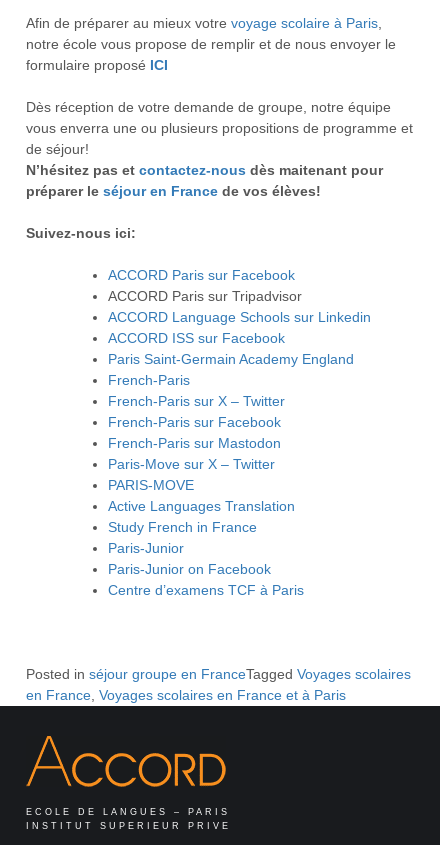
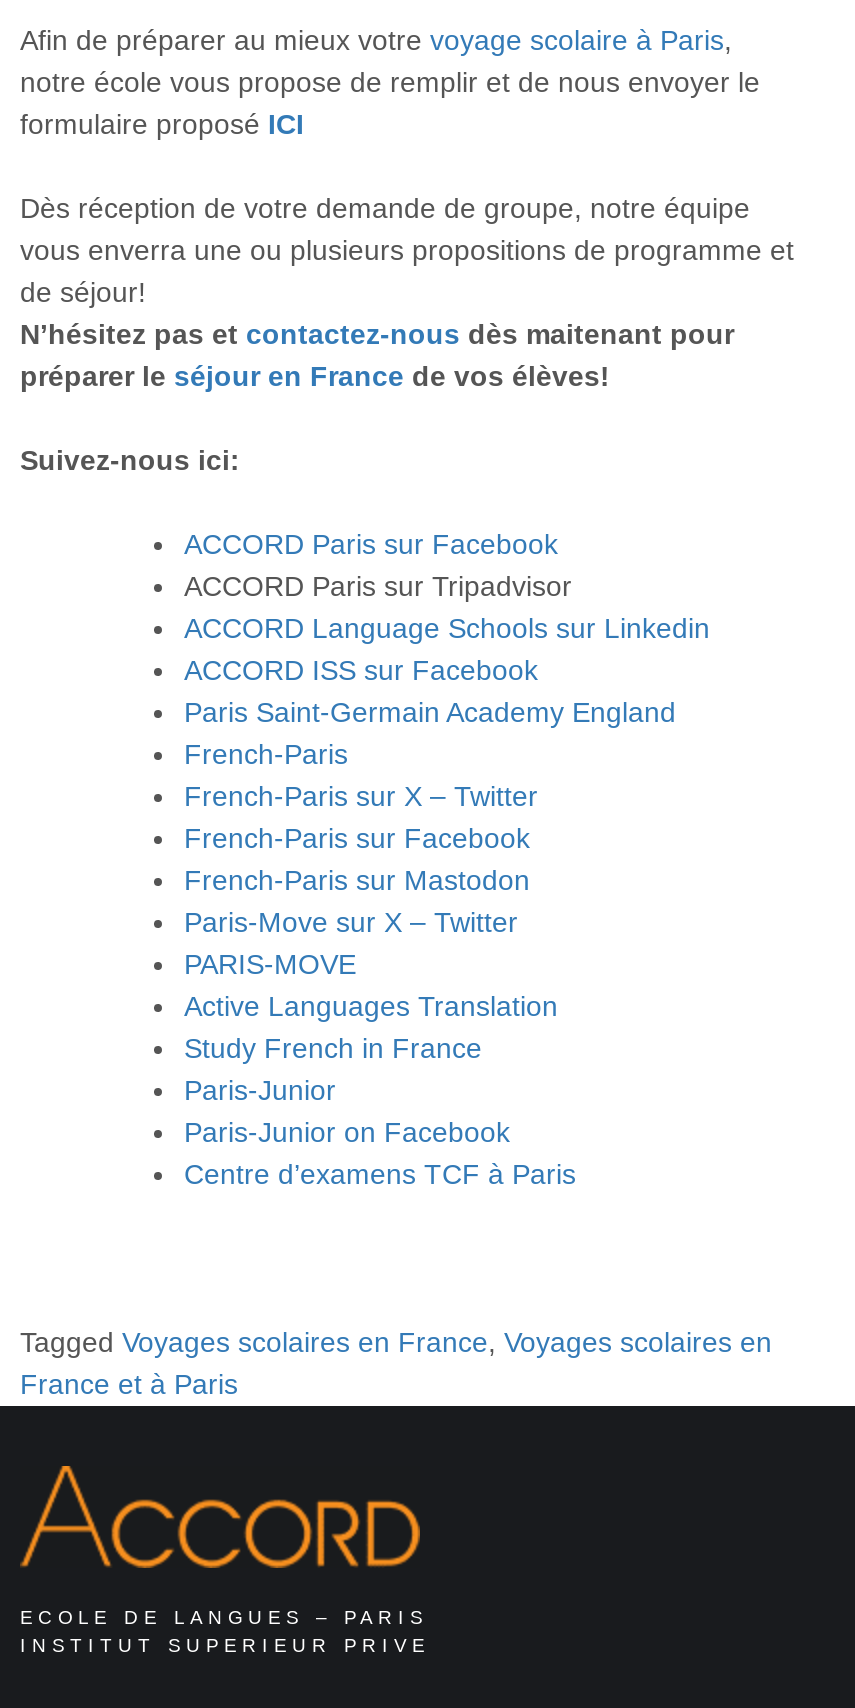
- Posted in séjour groupe en FranceTagged Voyages scolaires
- en France, Voyages scolaires en France et à Paris
+ Tagged Voyages scolaires en France, Voyages scolaires en
+ France et à Paris
